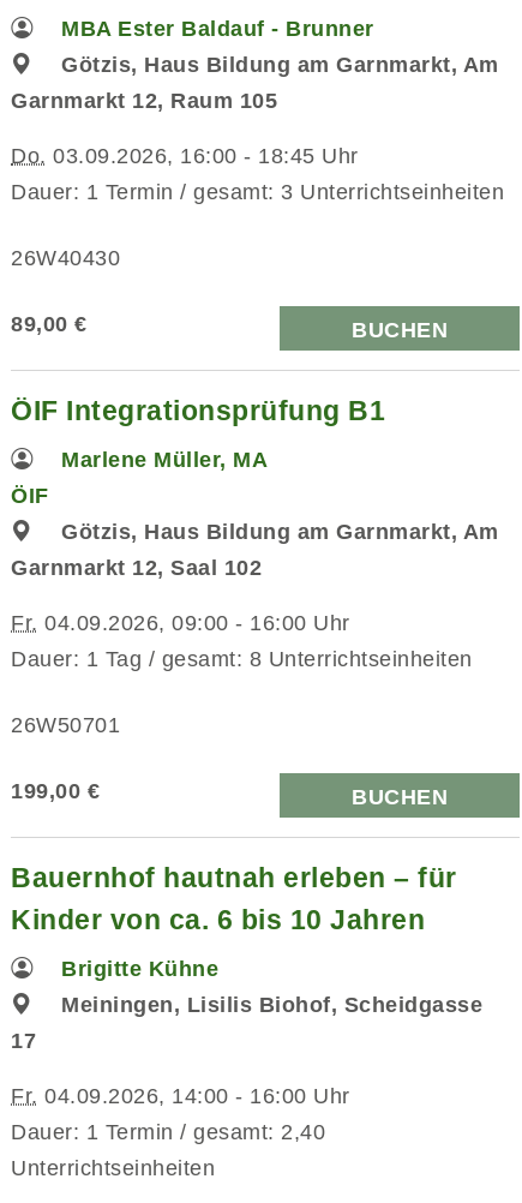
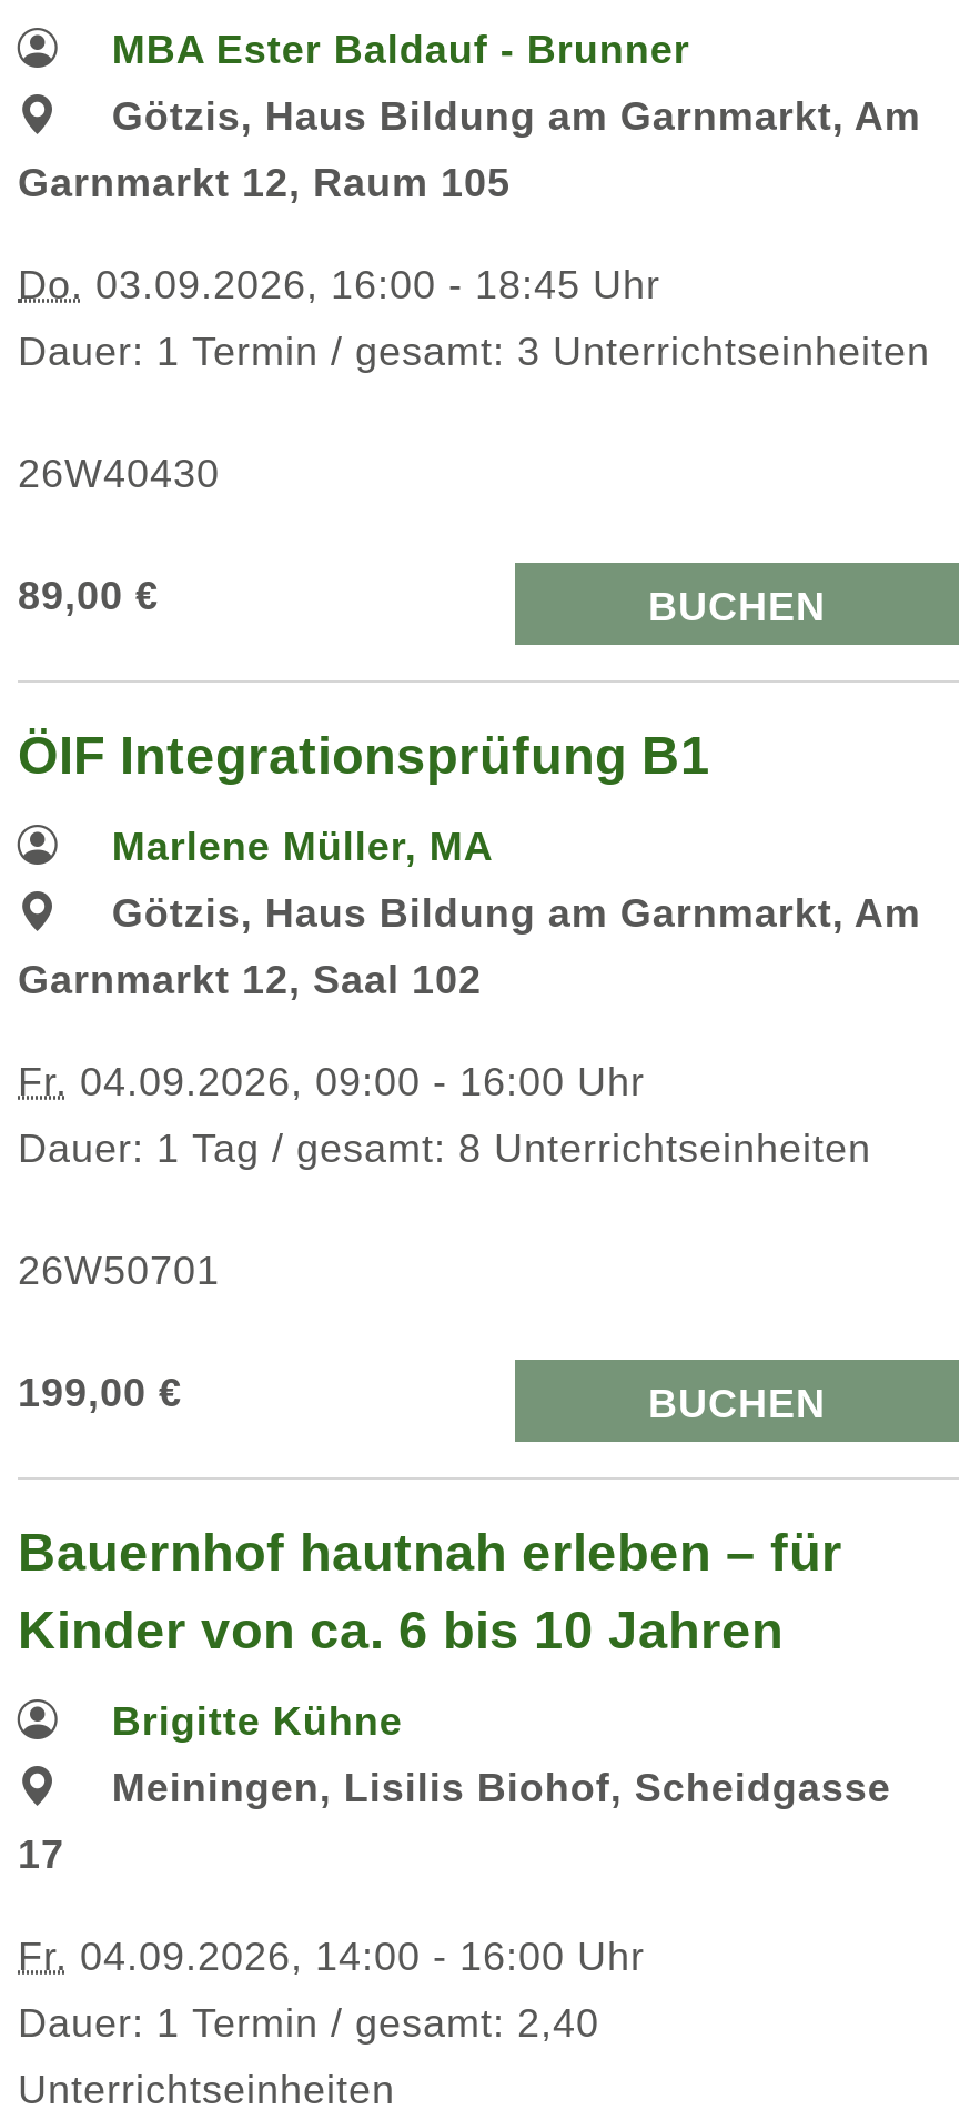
- ÖIF
